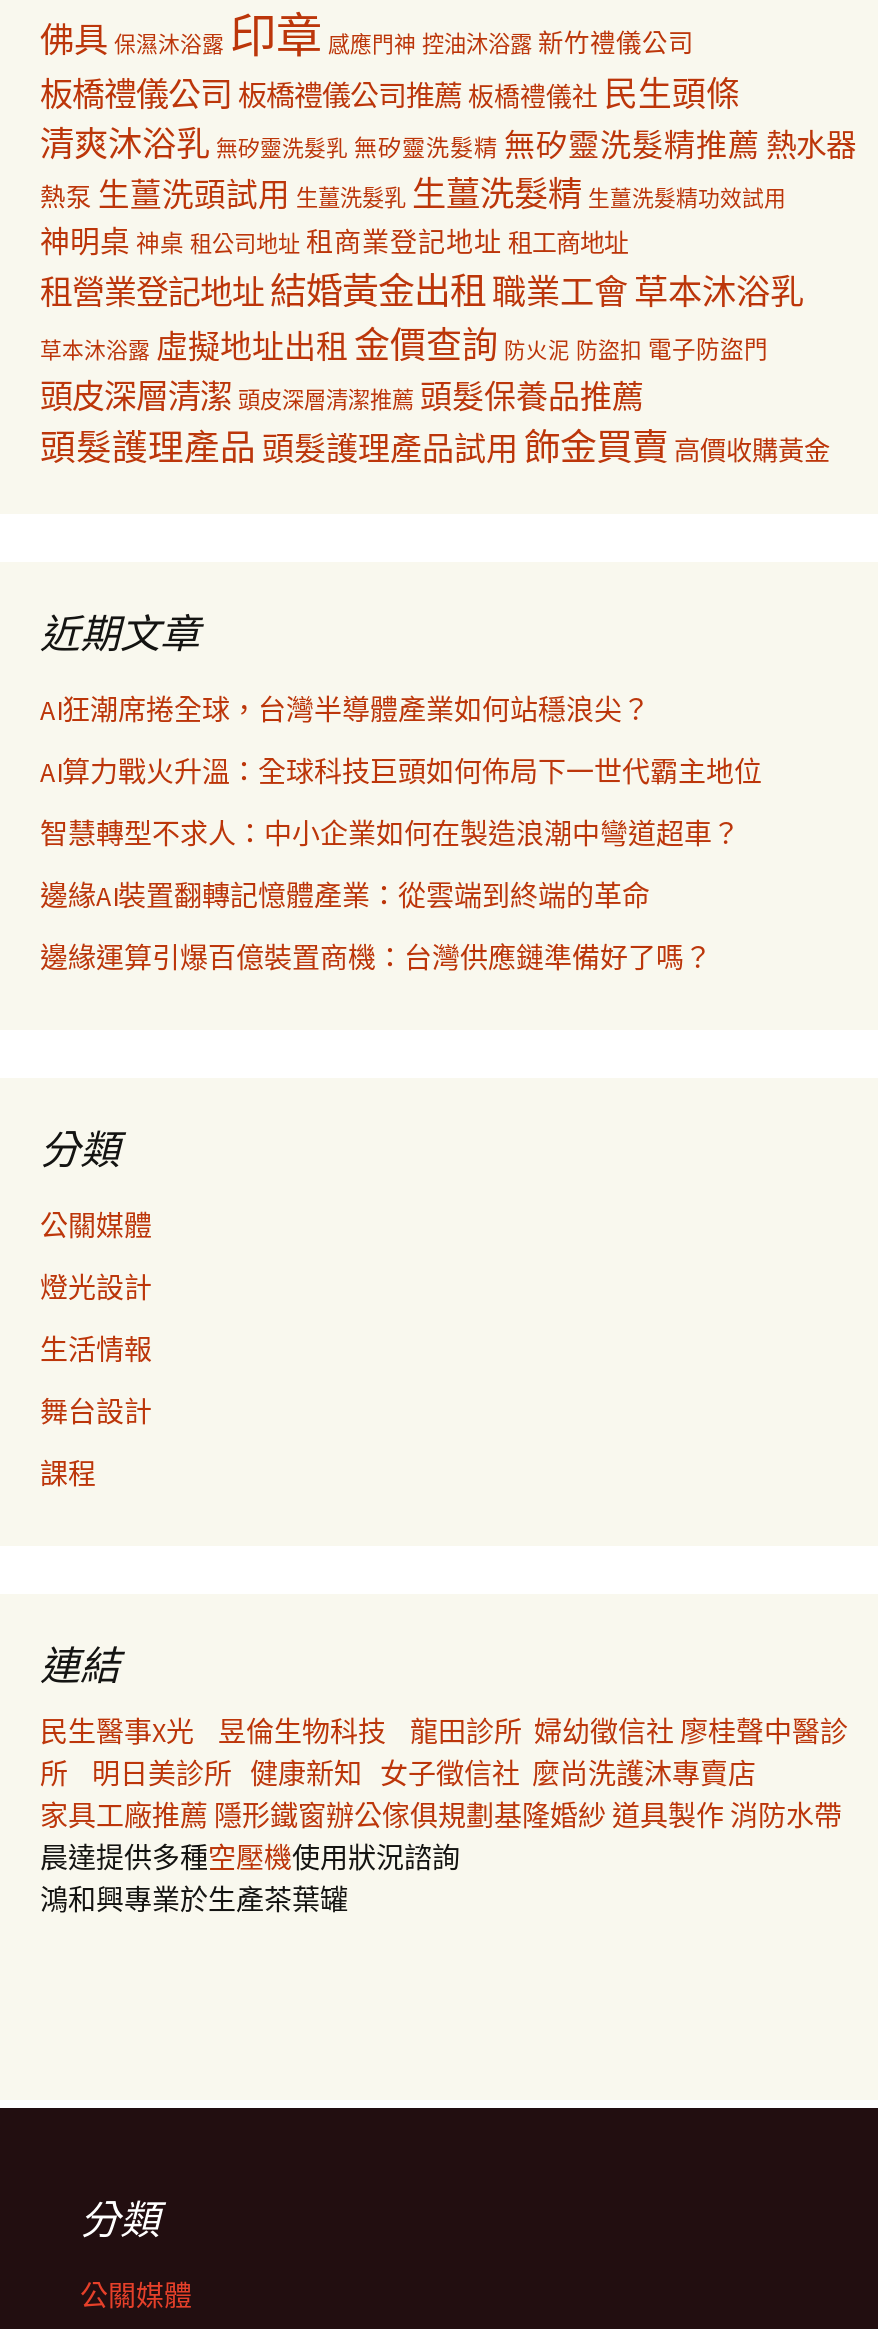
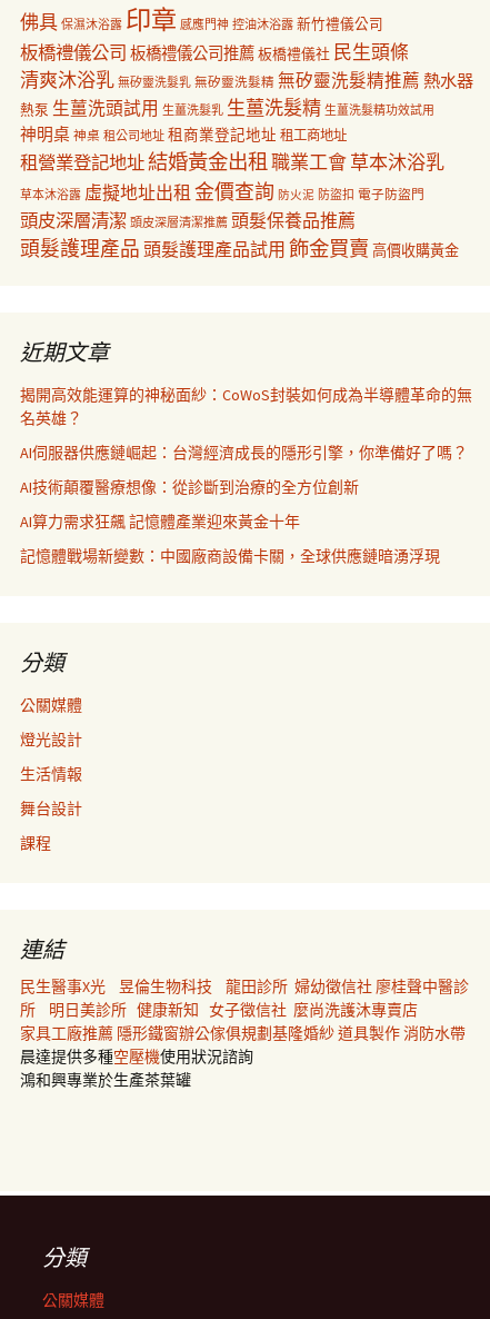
- AI狂潮席捲全球，台灣半導體產業如何站穩浪尖？
+ 揭開高效能運算的神秘面紗：CoWoS封裝如何成為半導體革命的無
+ 名英雄？

- AI算力戰火升溫：全球科技巨頭如何佈局下一世代霸主地位
+ AI伺服器供應鏈崛起：台灣經濟成長的隱形引擎，你準備好了嗎？

- 智慧轉型不求人：中小企業如何在製造浪潮中彎道超車？
+ AI技術顛覆醫療想像：從診斷到治療的全方位創新

- 邊緣AI裝置翻轉記憶體產業：從雲端到終端的革命
+ AI算力需求狂飆 記憶體產業迎來黃金十年

- 邊緣運算引爆百億裝置商機：台灣供應鏈準備好了嗎？
+ 記憶體戰場新變數：中國廠商設備卡關，全球供應鏈暗湧浮現
